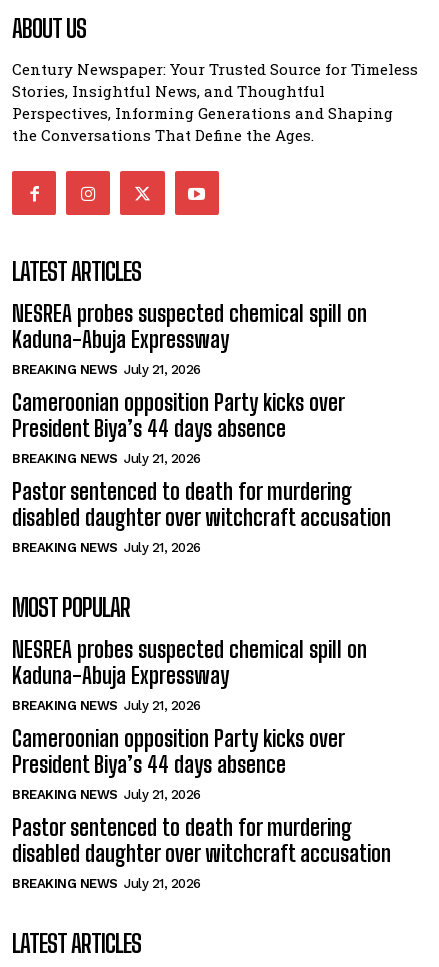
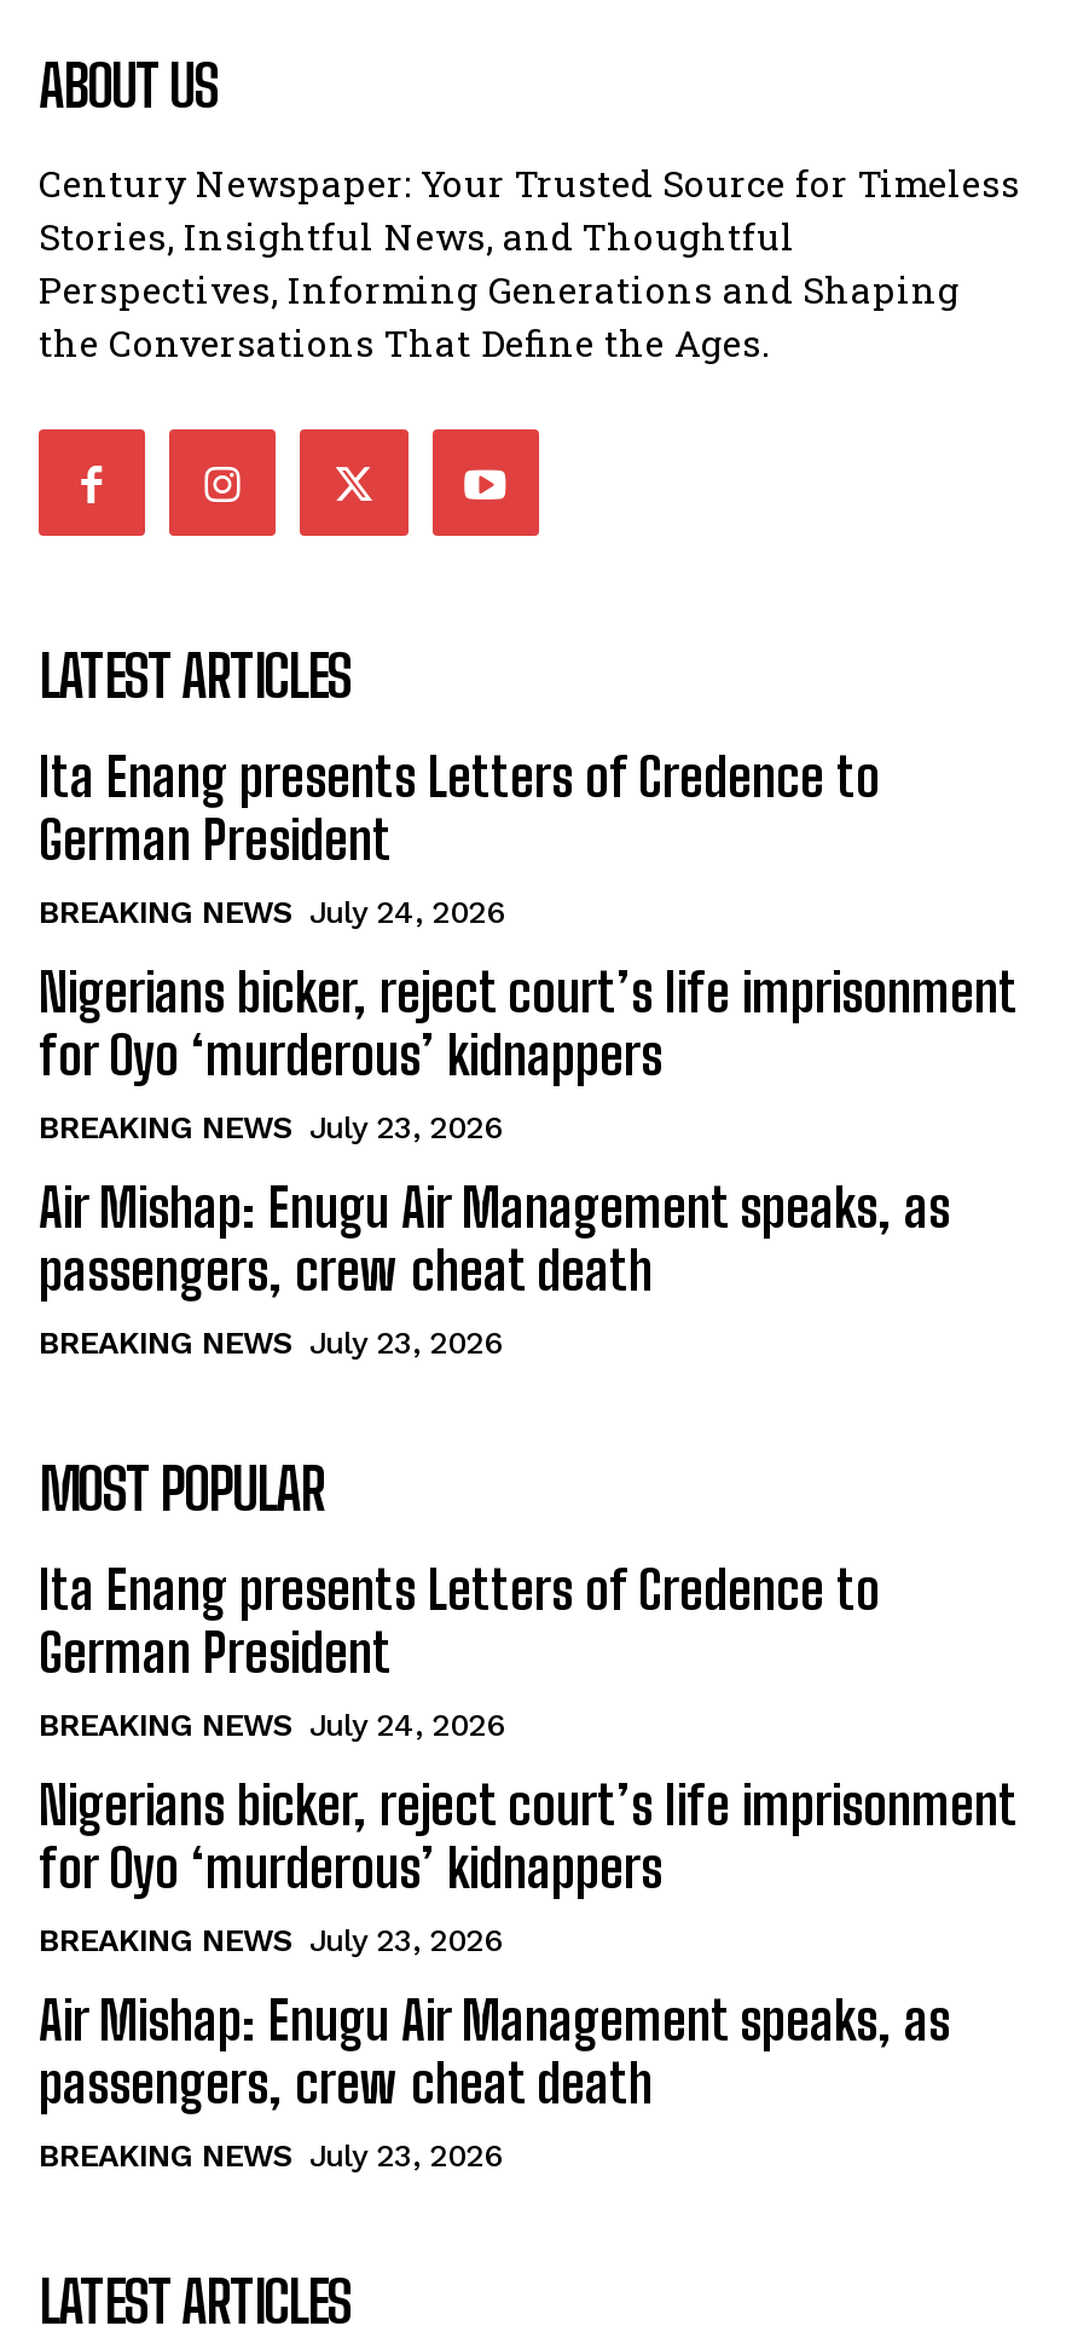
- NESREA probes suspected chemical spill on
- Kaduna-Abuja Expressway
- BREAKING NEWS July 21, 2026
- Cameroonian opposition Party kicks over
- President Biya’s 44 days absence
- BREAKING NEWS July 21, 2026
- Pastor sentenced to death for murdering
- disabled daughter over witchcraft accusation
- BREAKING NEWS July 21, 2026
+ Ita Enang presents Letters of Credence to
+ German President
+ BREAKING NEWS July 24, 2026
+ Nigerians bicker, reject court’s life imprisonment
+ for Oyo ‘murderous’ kidnappers
+ BREAKING NEWS July 23, 2026
+ Air Mishap: Enugu Air Management speaks, as
+ passengers, crew cheat death
+ BREAKING NEWS July 23, 2026

- NESREA probes suspected chemical spill on
- Kaduna-Abuja Expressway
- BREAKING NEWS July 21, 2026
- Cameroonian opposition Party kicks over
- President Biya’s 44 days absence
- BREAKING NEWS July 21, 2026
- Pastor sentenced to death for murdering
- disabled daughter over witchcraft accusation
- BREAKING NEWS July 21, 2026
+ Ita Enang presents Letters of Credence to
+ German President
+ BREAKING NEWS July 24, 2026
+ Nigerians bicker, reject court’s life imprisonment
+ for Oyo ‘murderous’ kidnappers
+ BREAKING NEWS July 23, 2026
+ Air Mishap: Enugu Air Management speaks, as
+ passengers, crew cheat death
+ BREAKING NEWS July 23, 2026
